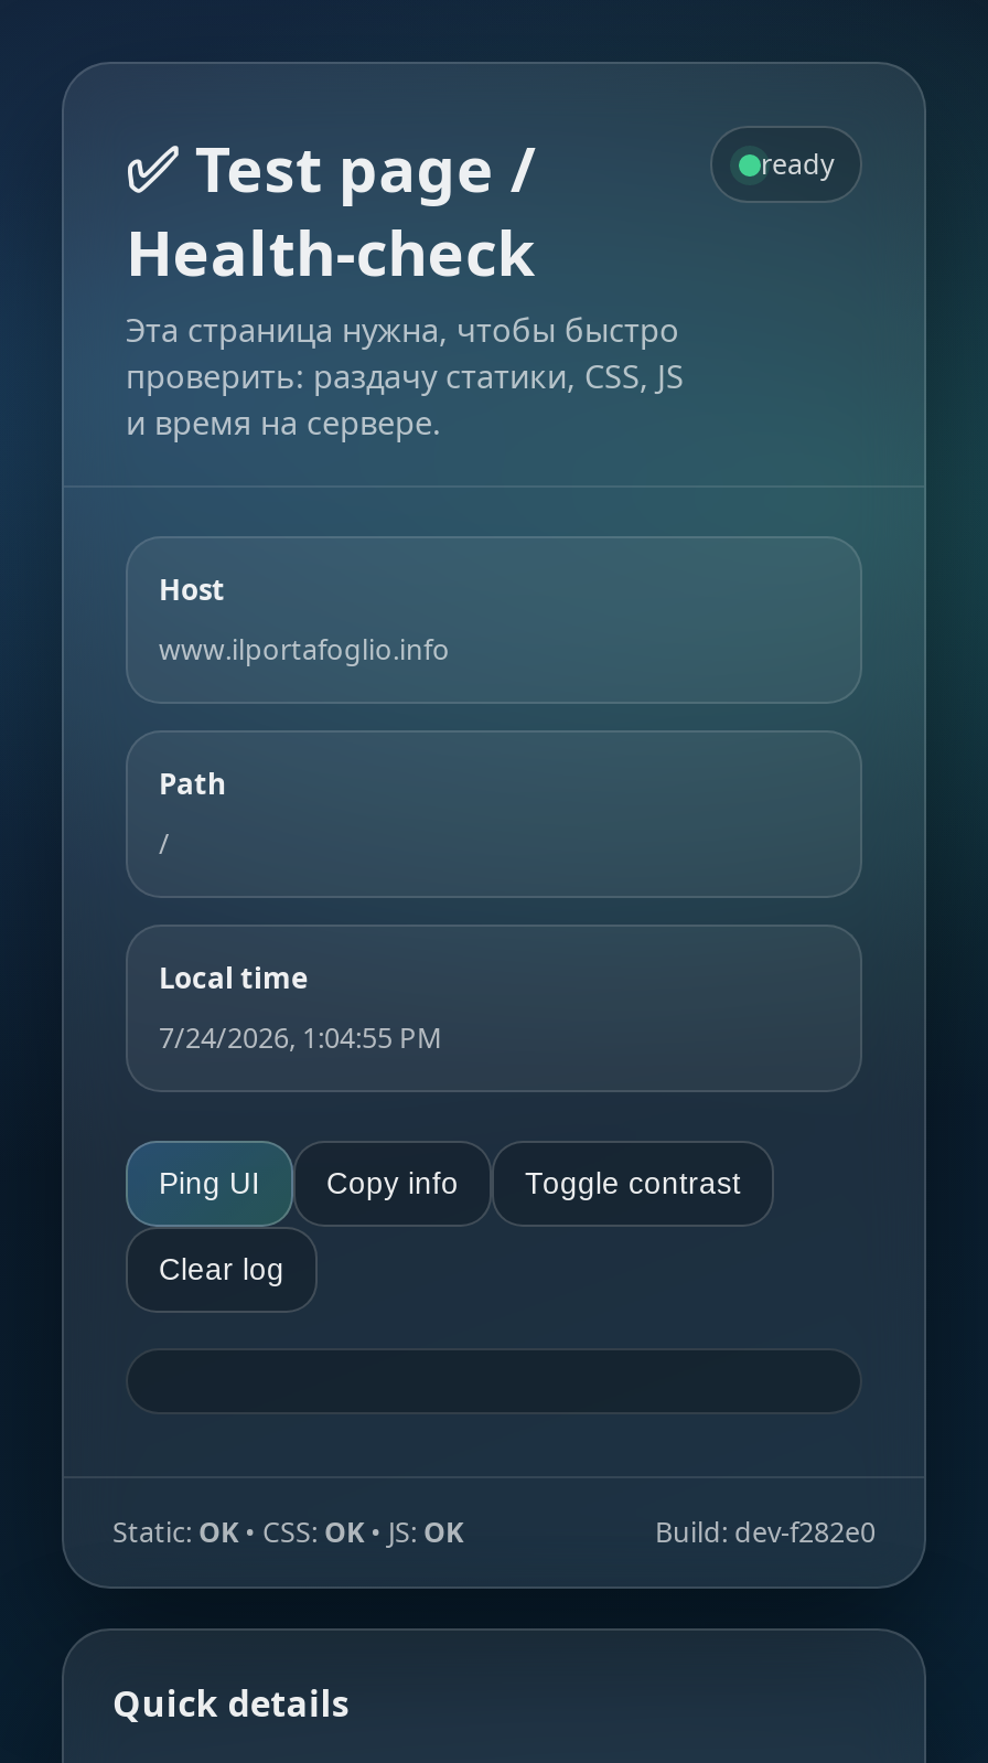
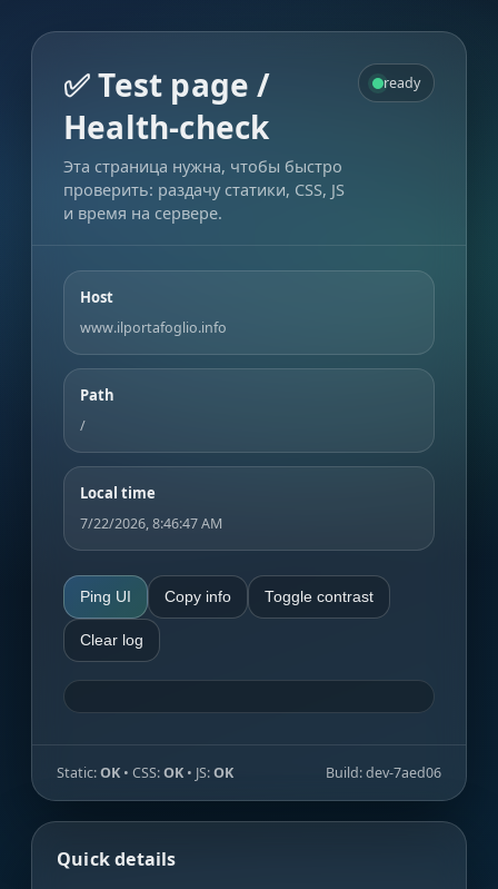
- 7/24/2026, 1:04:55 PM
+ 7/22/2026, 8:46:47 AM

- Build: dev-f282e0
+ Build: dev-7aed06
